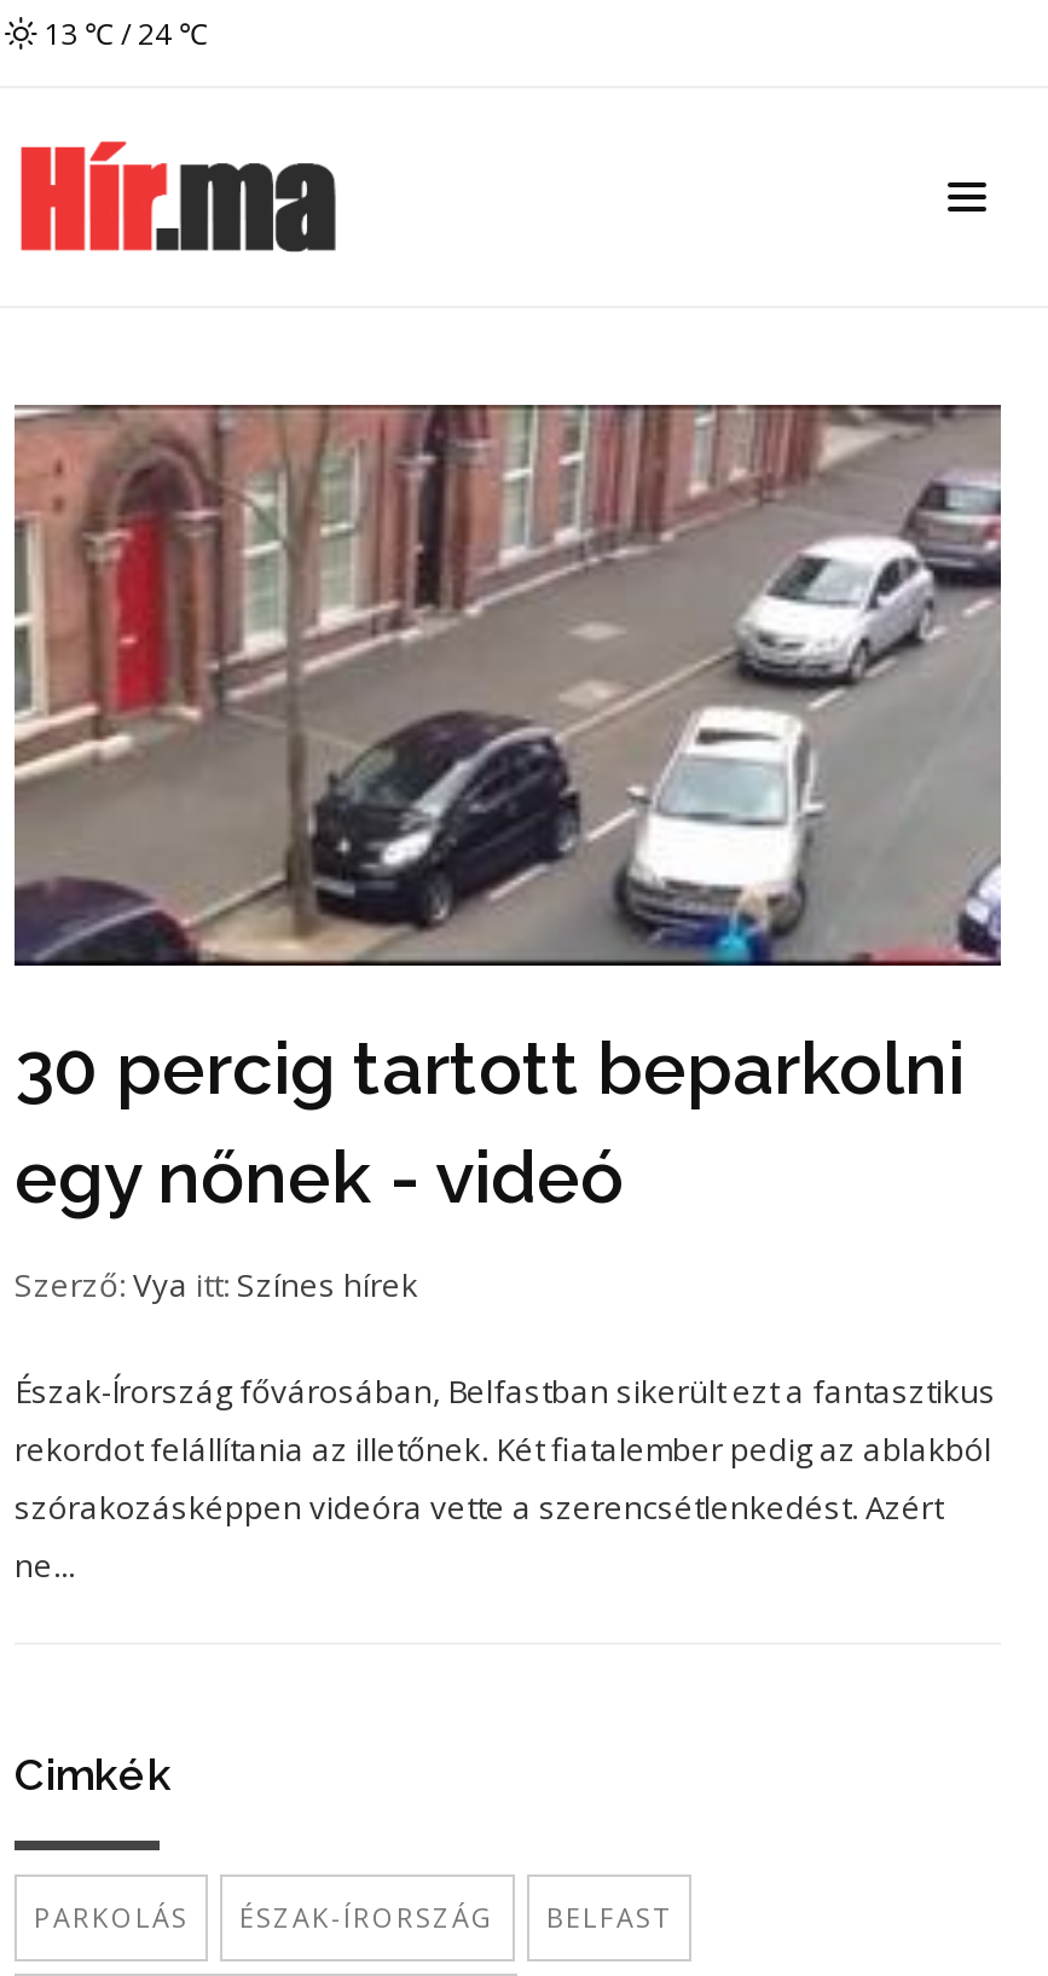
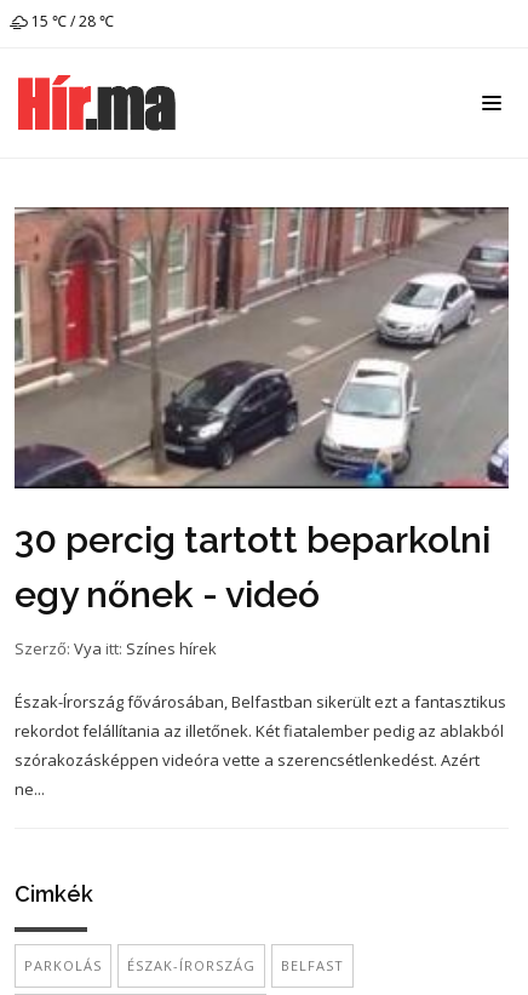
- 13 ℃ / 24 ℃
+ 15 ℃ / 28 ℃
